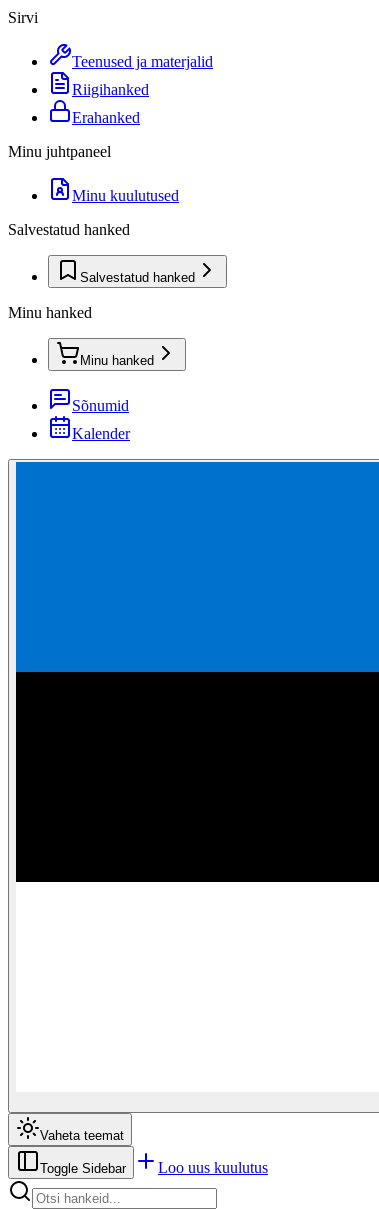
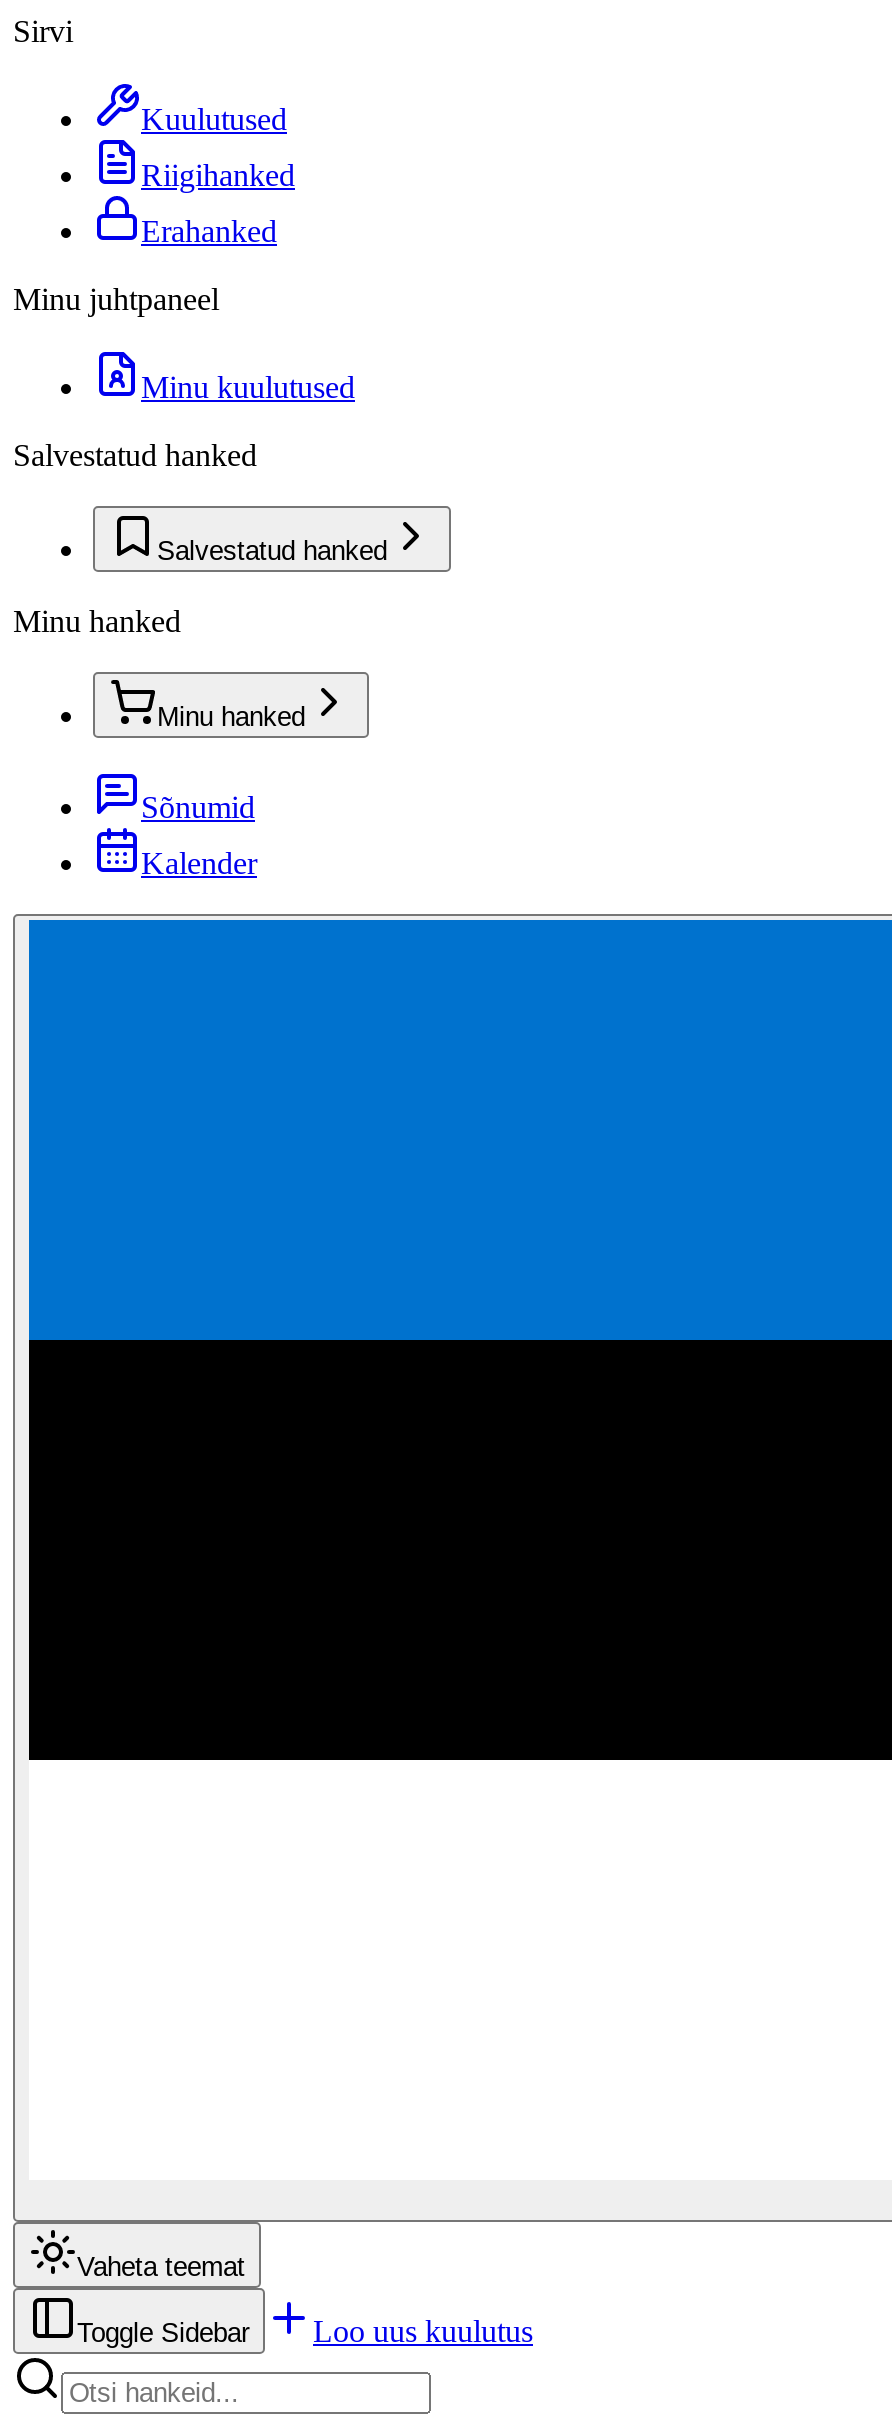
- Teenused ja materjalid
+ Kuulutused
